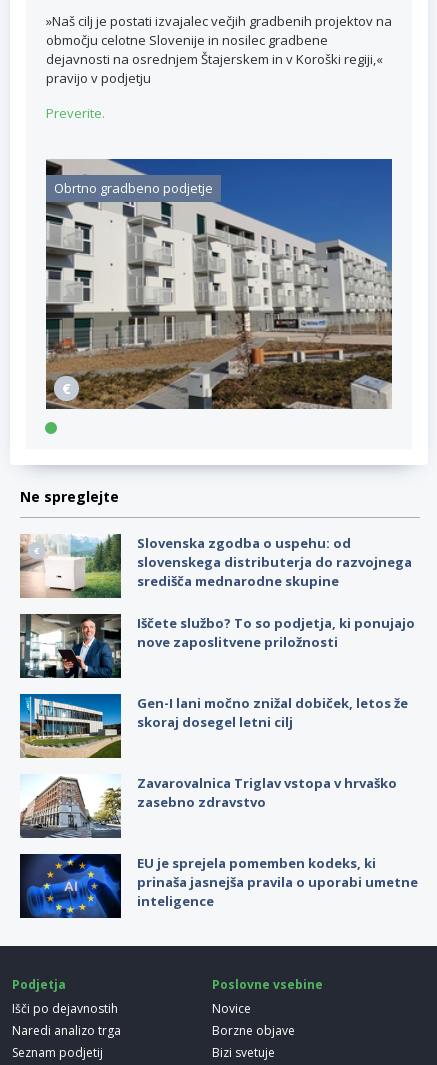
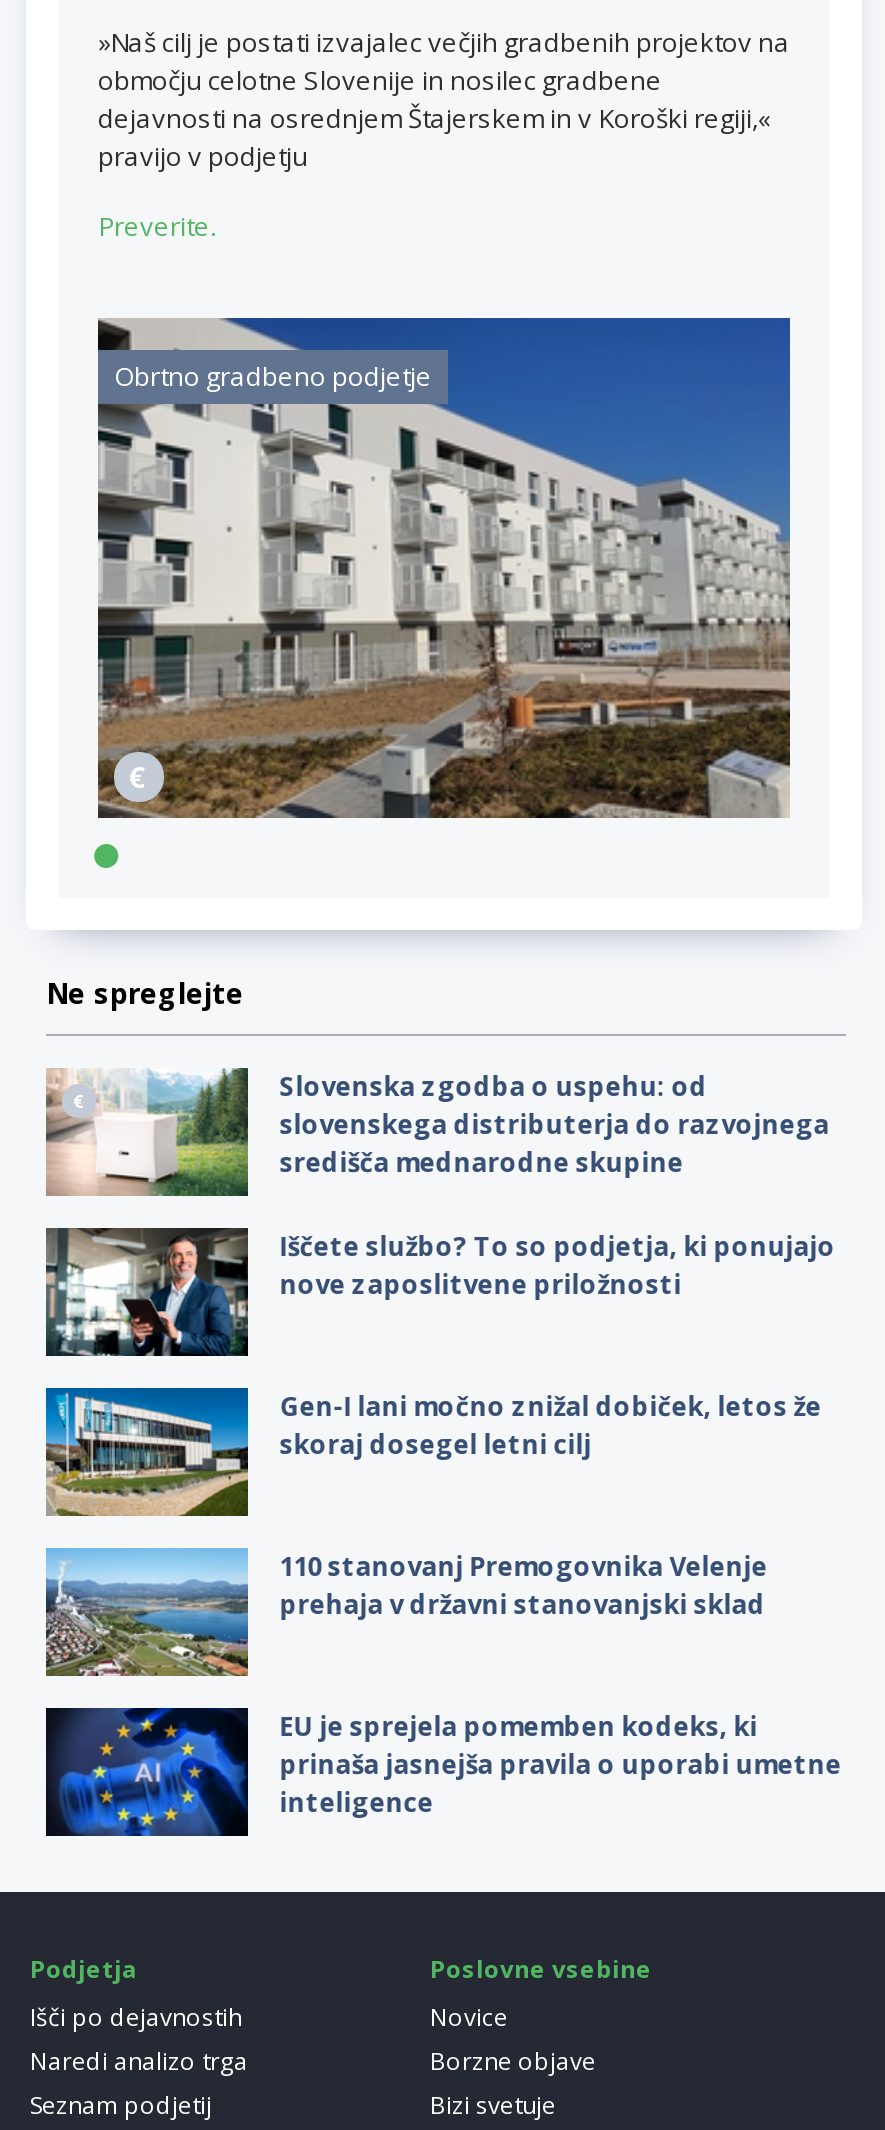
- [image]
- Zavarovalnica Triglav vstopa v hrvaško
- zasebno zdravstvo
+ [image]
+ 110 stanovanj Premogovnika Velenje
+ prehaja v državni stanovanjski sklad
